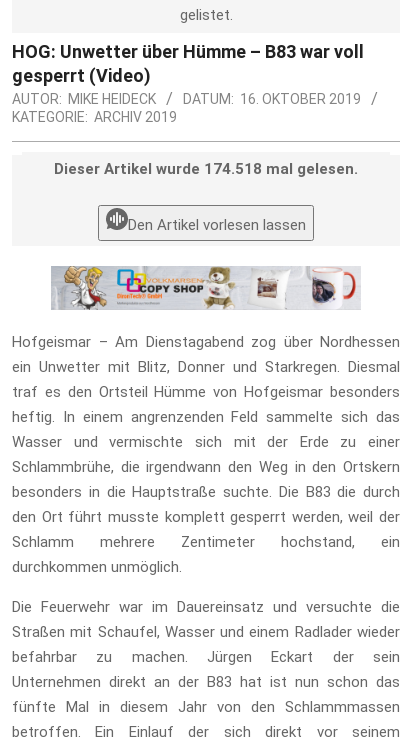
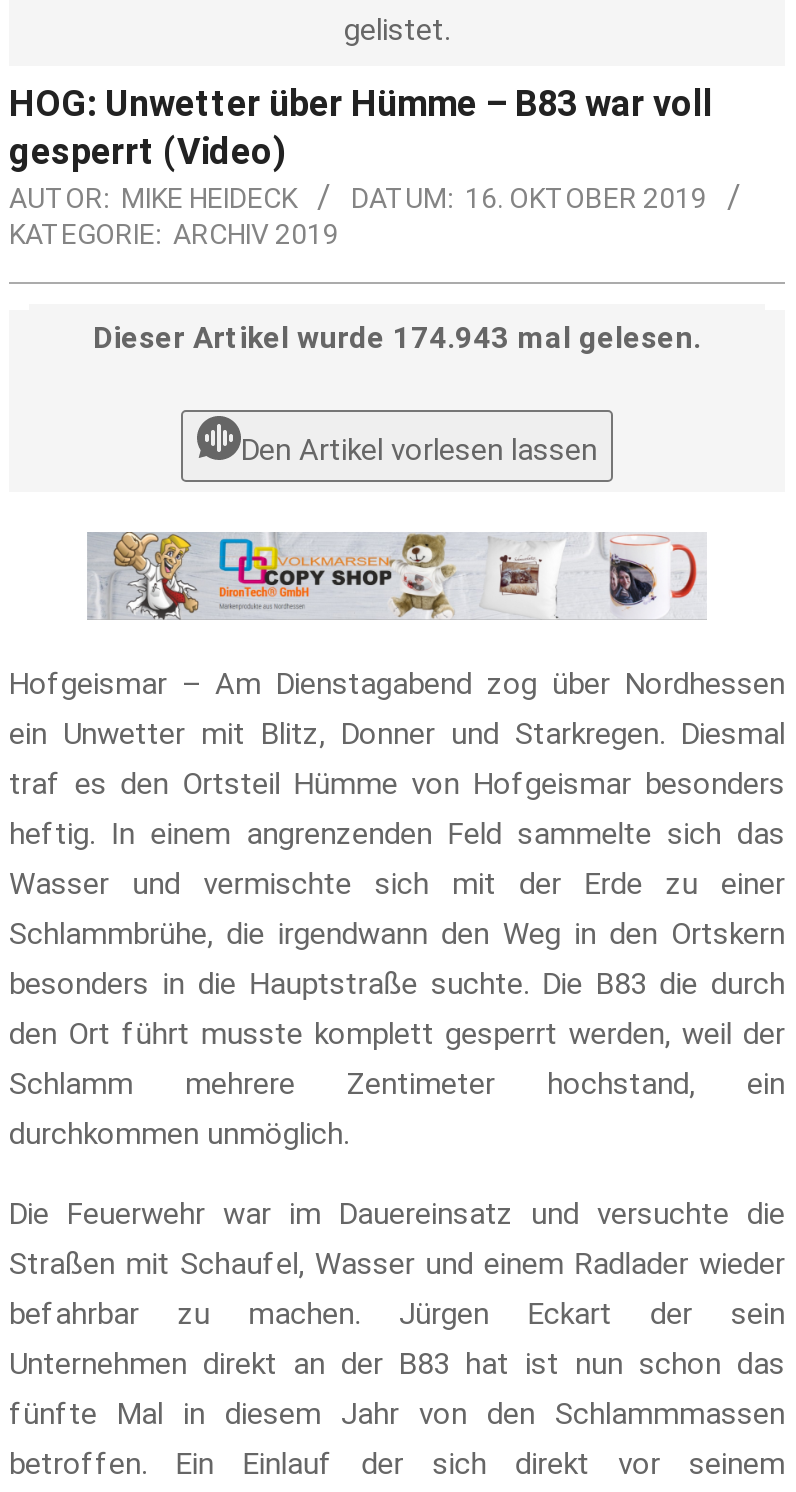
- Dieser Artikel wurde 174.518 mal gelesen.
+ Dieser Artikel wurde 174.943 mal gelesen.
